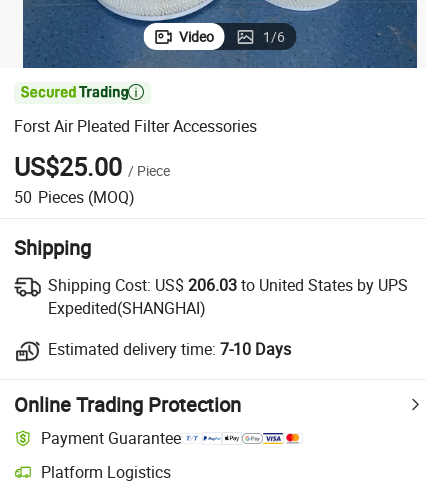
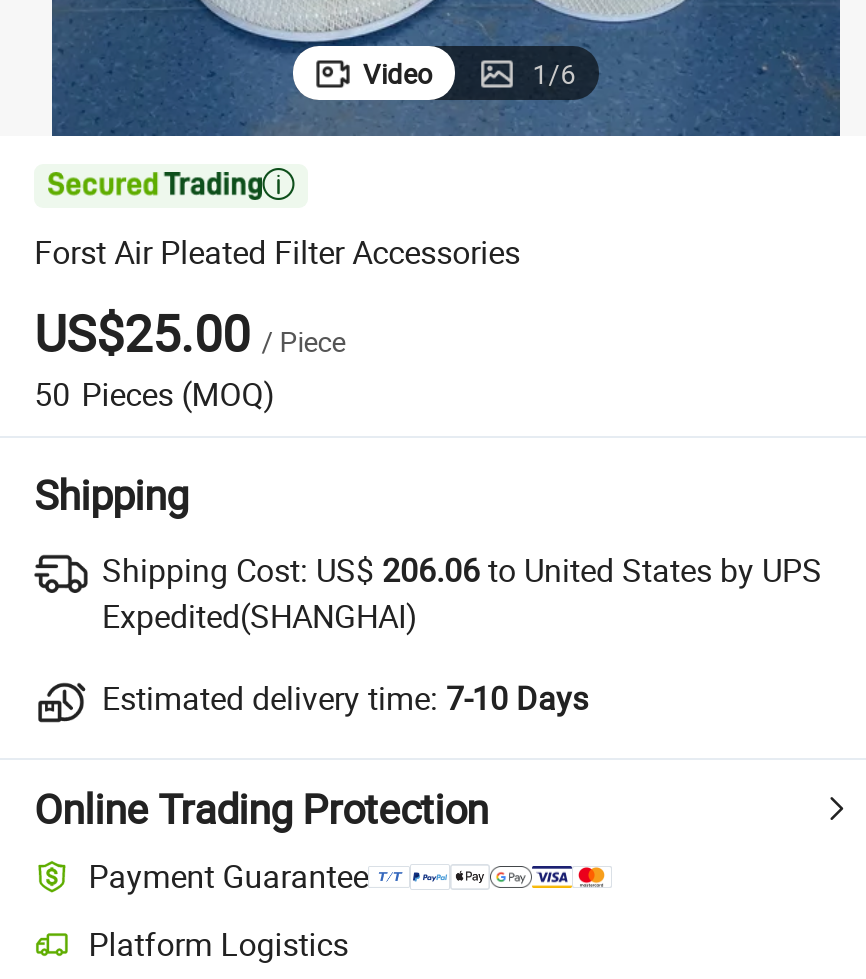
- Shipping Cost: US$206.03 to United States by UPS
+ Shipping Cost: US$206.06 to United States by UPS
